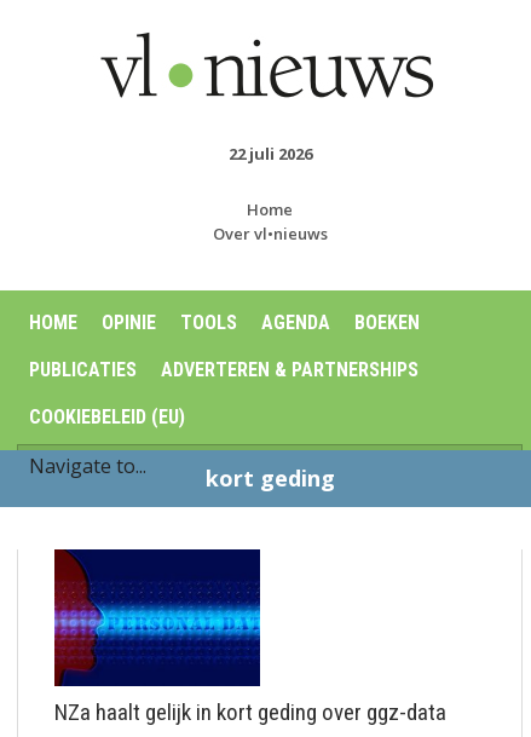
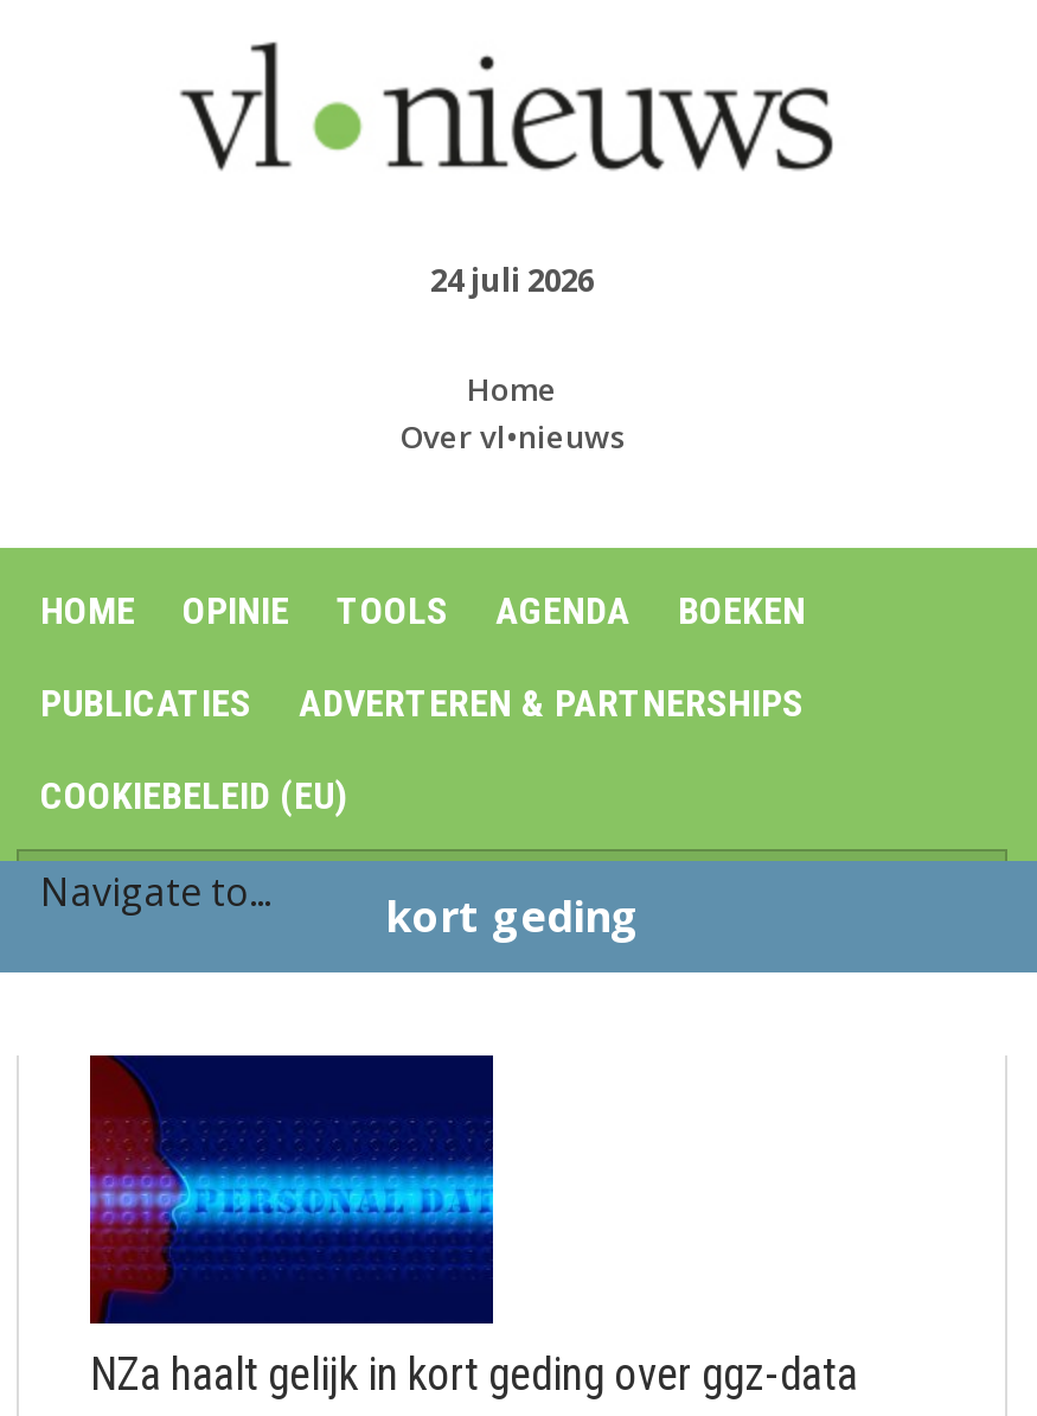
- 22 juli 2026
+ 24 juli 2026
